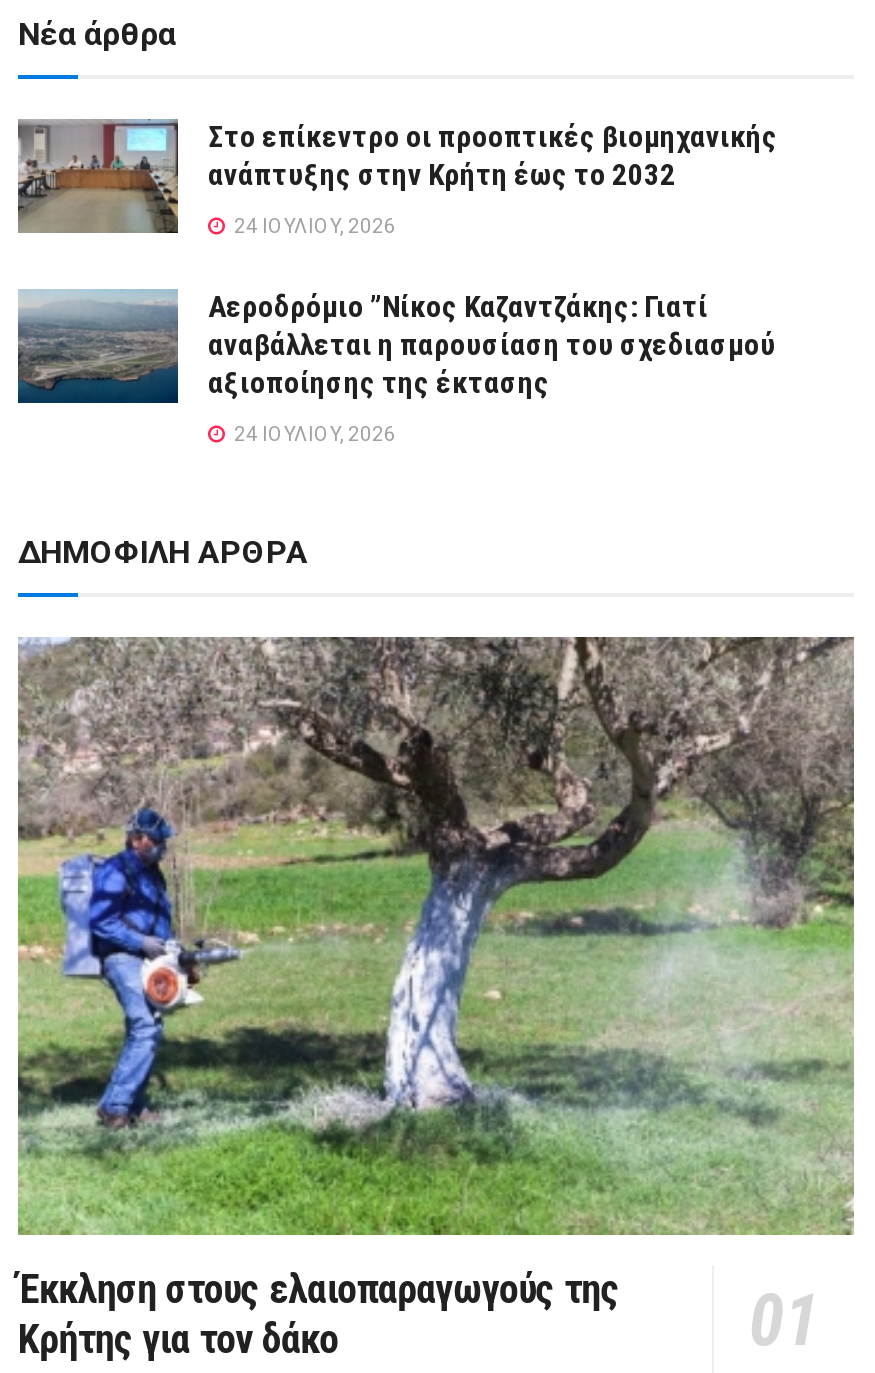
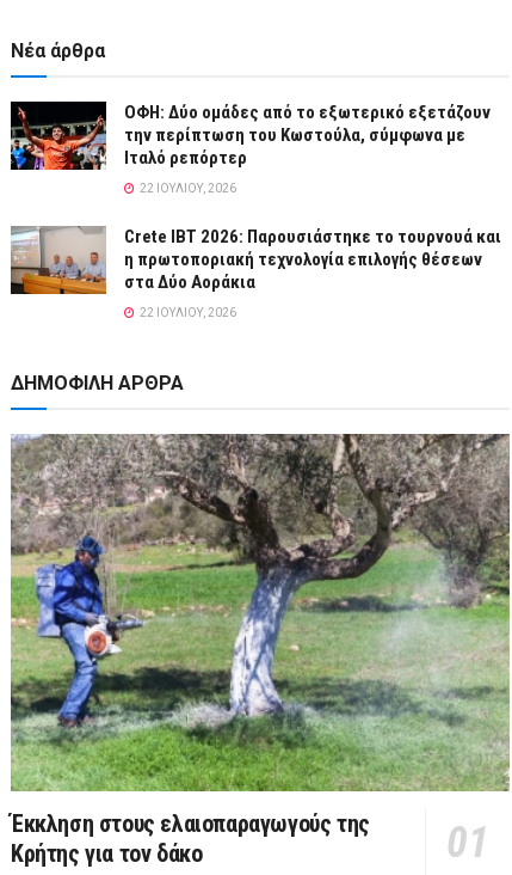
- [image]
- Στο επίκεντρο οι προοπτικές βιομηχανικής
- ανάπτυξης στην Κρήτη έως το 2032
+ [image]
+ ΟΦΗ: Δύο ομάδες από το εξωτερικό εξετάζουν
+ την περίπτωση του Κωστούλα, σύμφωνα με
+ Ιταλό ρεπόρτερ

- 24 ΙΟΥΛΊΟΥ, 2026
+ 22 ΙΟΥΛΊΟΥ, 2026

- [image]
- Aεροδρόμιο ”Νίκος Καζαντζάκης: Γιατί
- αναβάλλεται η παρουσίαση του σχεδιασμού
- αξιοποίησης της έκτασης
+ [image]
+ Crete IBT 2026: Παρουσιάστηκε το τουρνουά και
+ η πρωτοποριακή τεχνολογία επιλογής θέσεων
+ στα Δύο Αοράκια

- 24 ΙΟΥΛΊΟΥ, 2026
+ 22 ΙΟΥΛΊΟΥ, 2026
